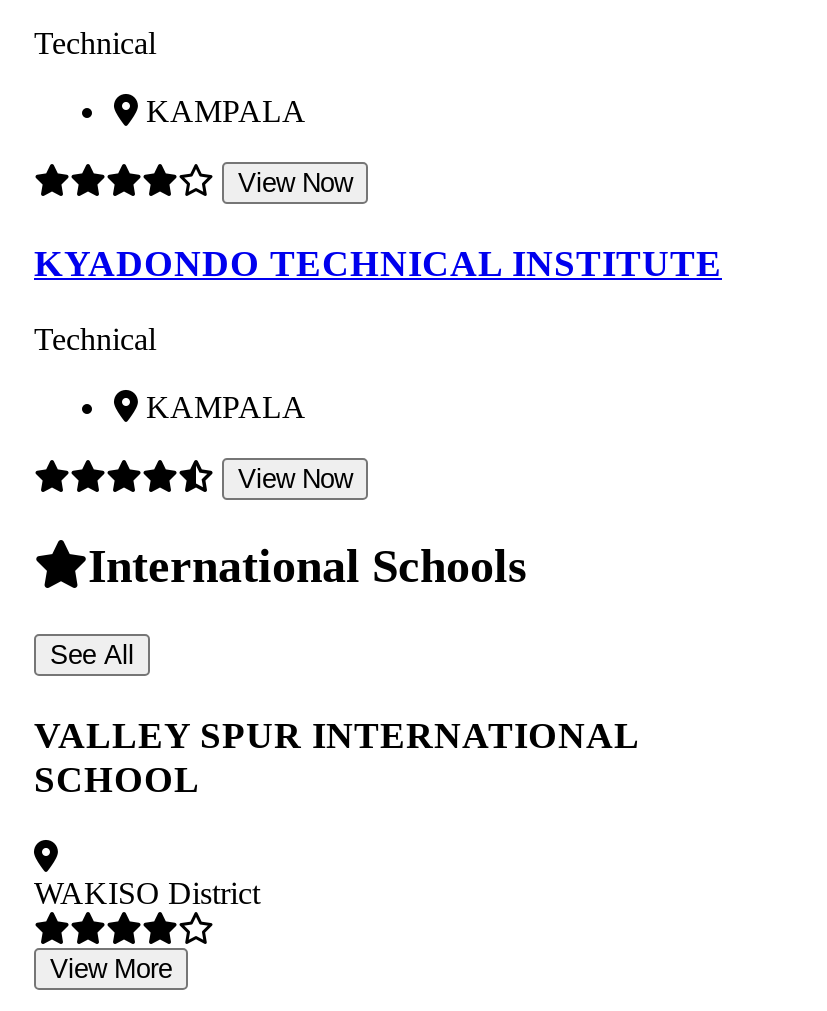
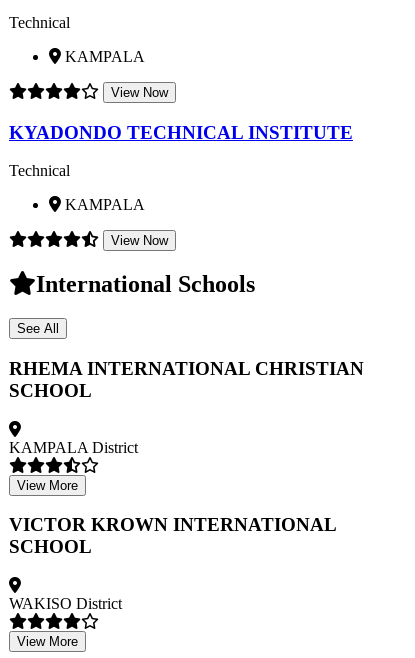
- VALLEY SPUR INTERNATIONAL
+ RHEMA INTERNATIONAL CHRISTIAN
+ SCHOOL
+ KAMPALA District
+ View More
+ VICTOR KROWN INTERNATIONAL
